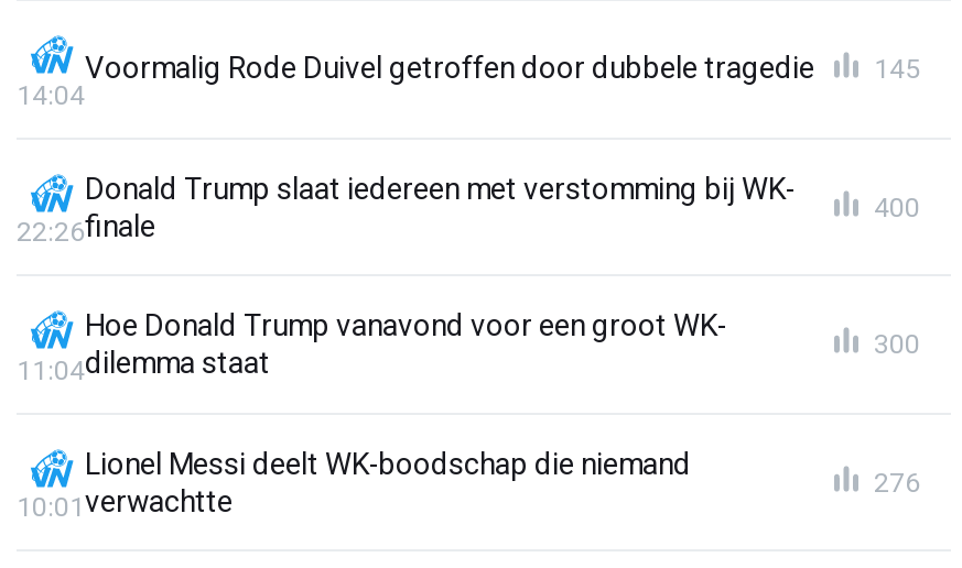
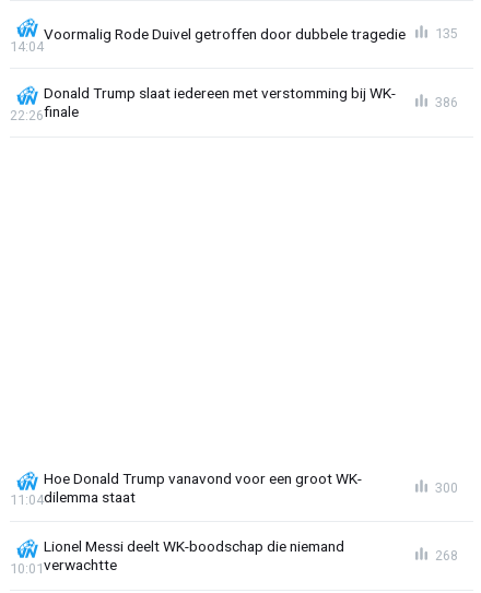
- Voormalig Rode Duivel getroffen door dubbele tragedie 145
+ Voormalig Rode Duivel getroffen door dubbele tragedie 135

- 400
+ 386

- 276
+ 268
